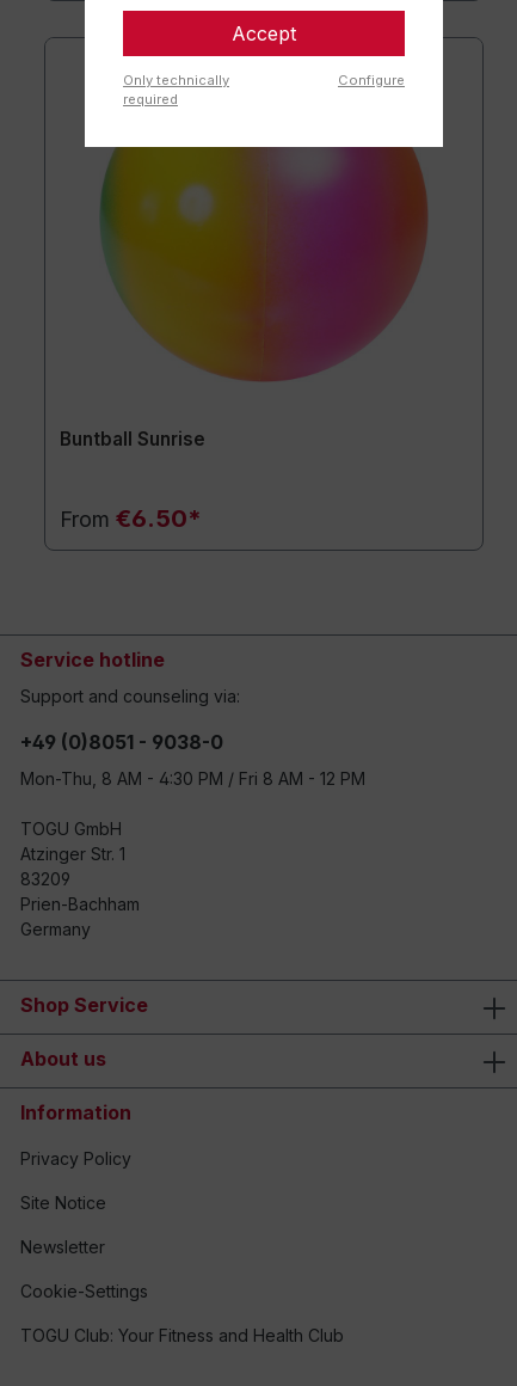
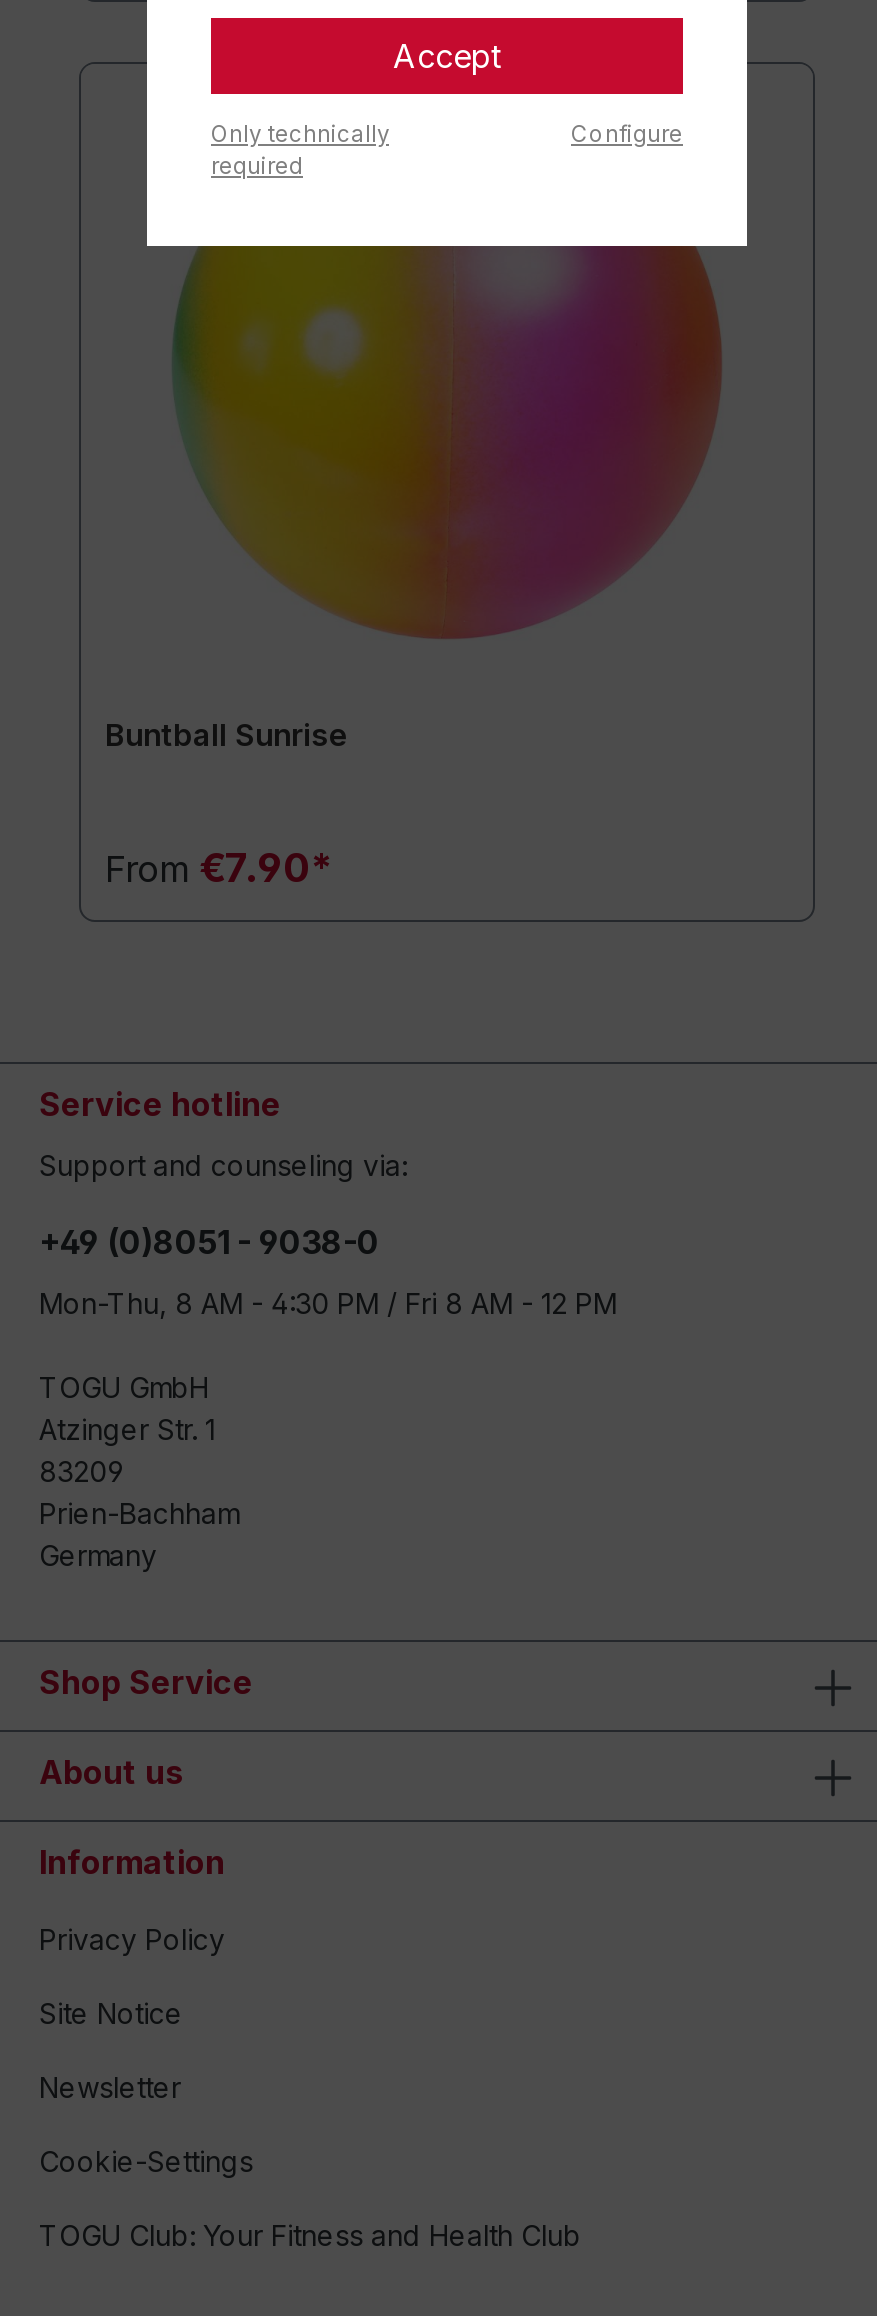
- From €6.50*
+ From €7.90*
